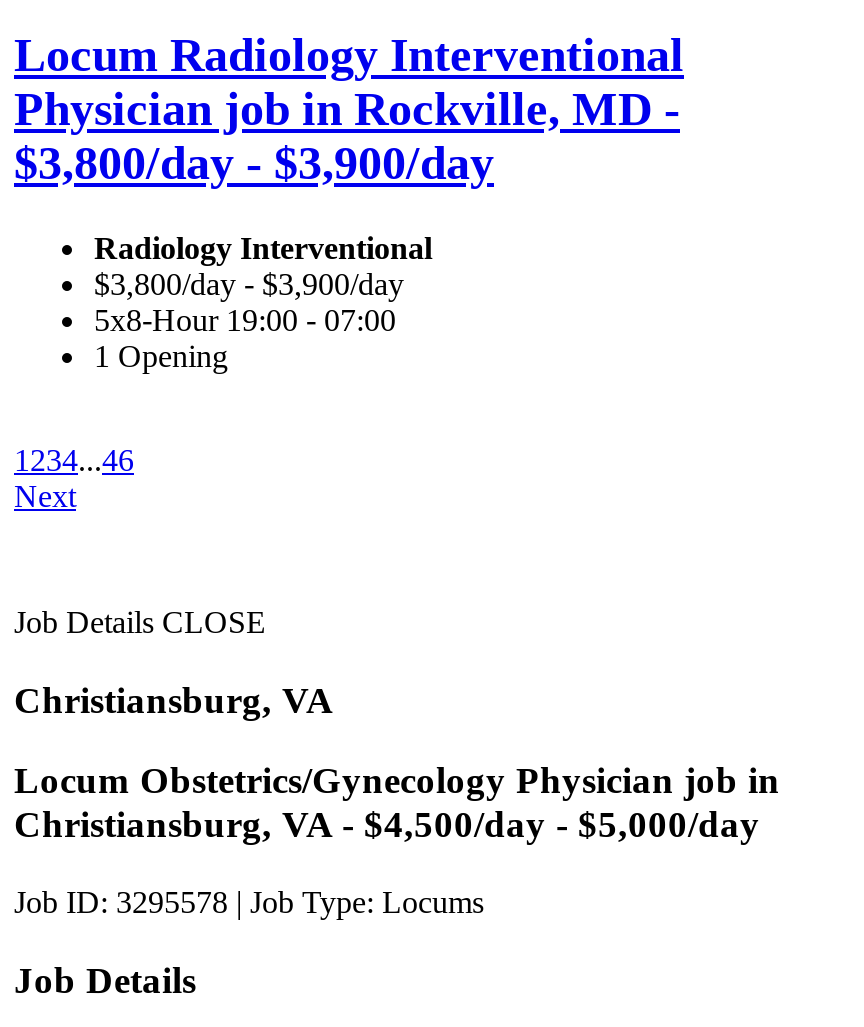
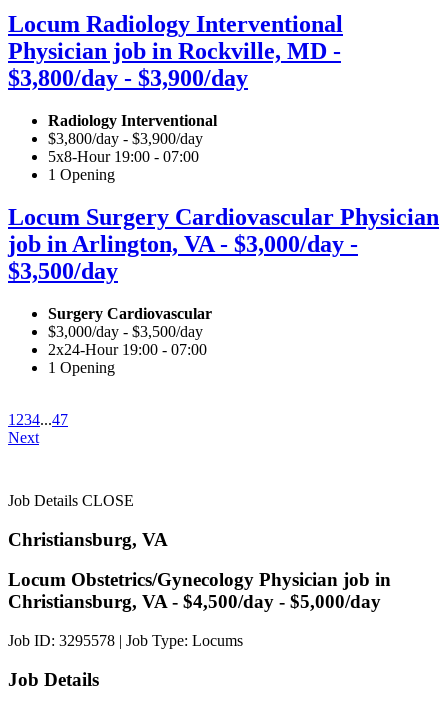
- 1 234...46
+ Locum Surgery Cardiovascular Physician
+ job in Arlington, VA - $3,000/day -
+ $3,500/day
+ Surgery Cardiovascular
+ $3,000/day - $3,500/day
+ 2x24-Hour 19:00 - 07:00
+ 1 Opening
+ 1 234...47
